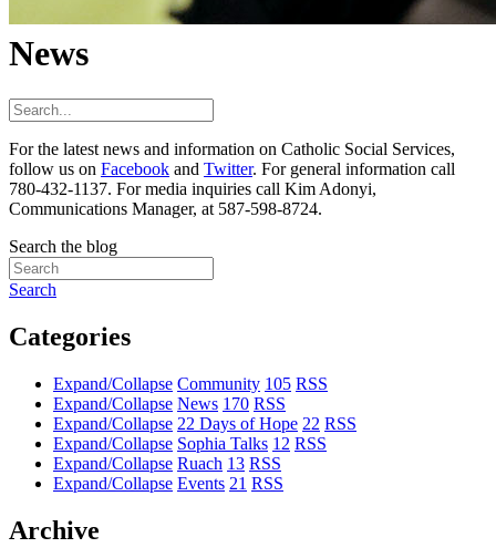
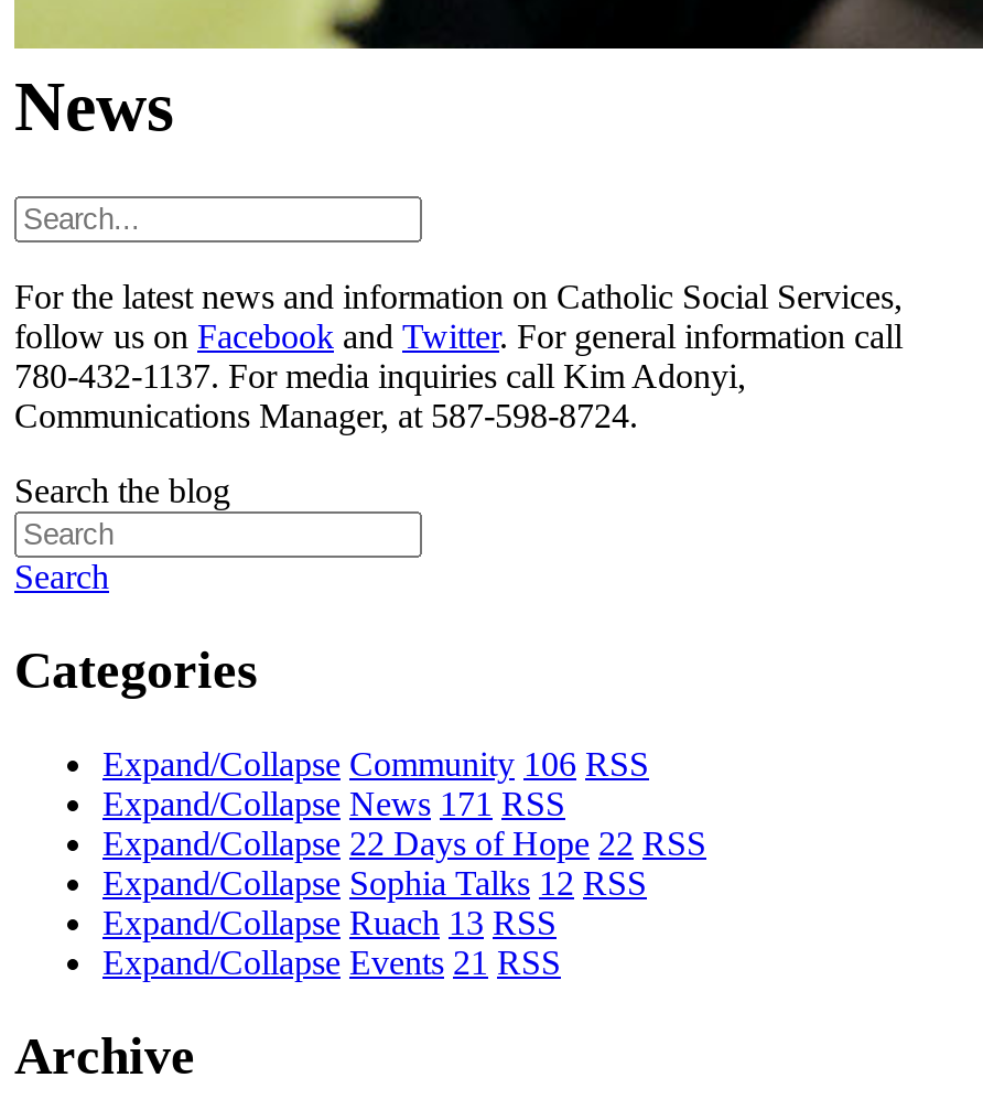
- Expand/Collapse Community 105 RSS
+ Expand/Collapse Community 106 RSS

- Expand/Collapse News 170 RSS
+ Expand/Collapse News 171 RSS
